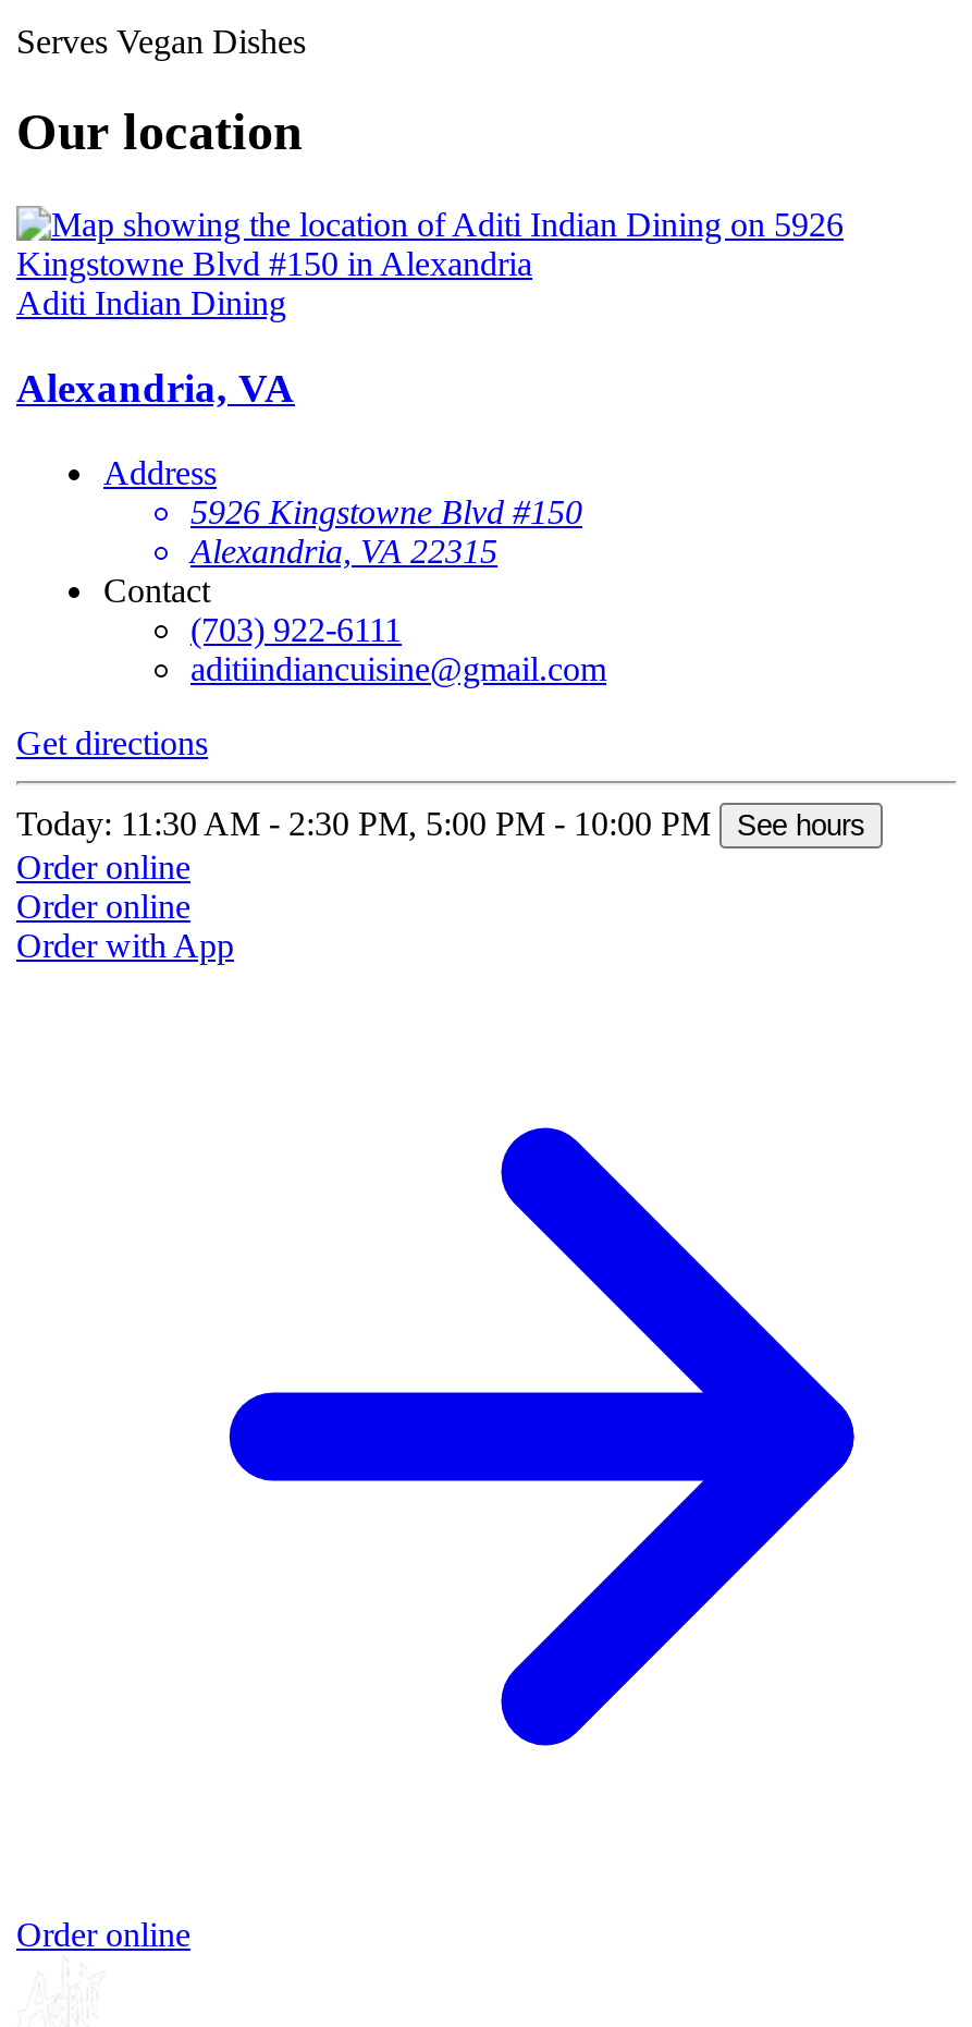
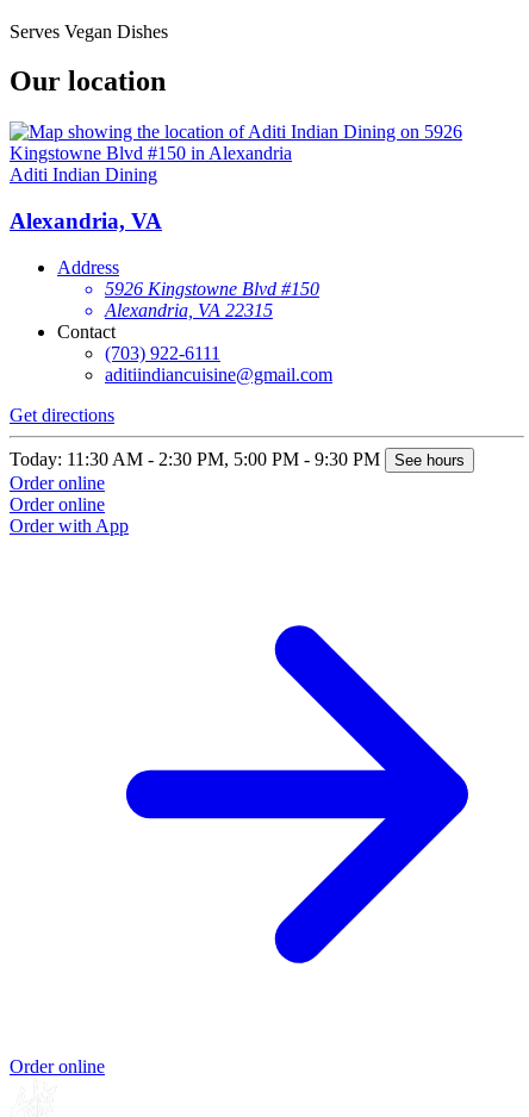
- Today: 11:30 AM - 2:30 PM, 5:00 PM - 10:00 PM
+ Today: 11:30 AM - 2:30 PM, 5:00 PM - 9:30 PM
